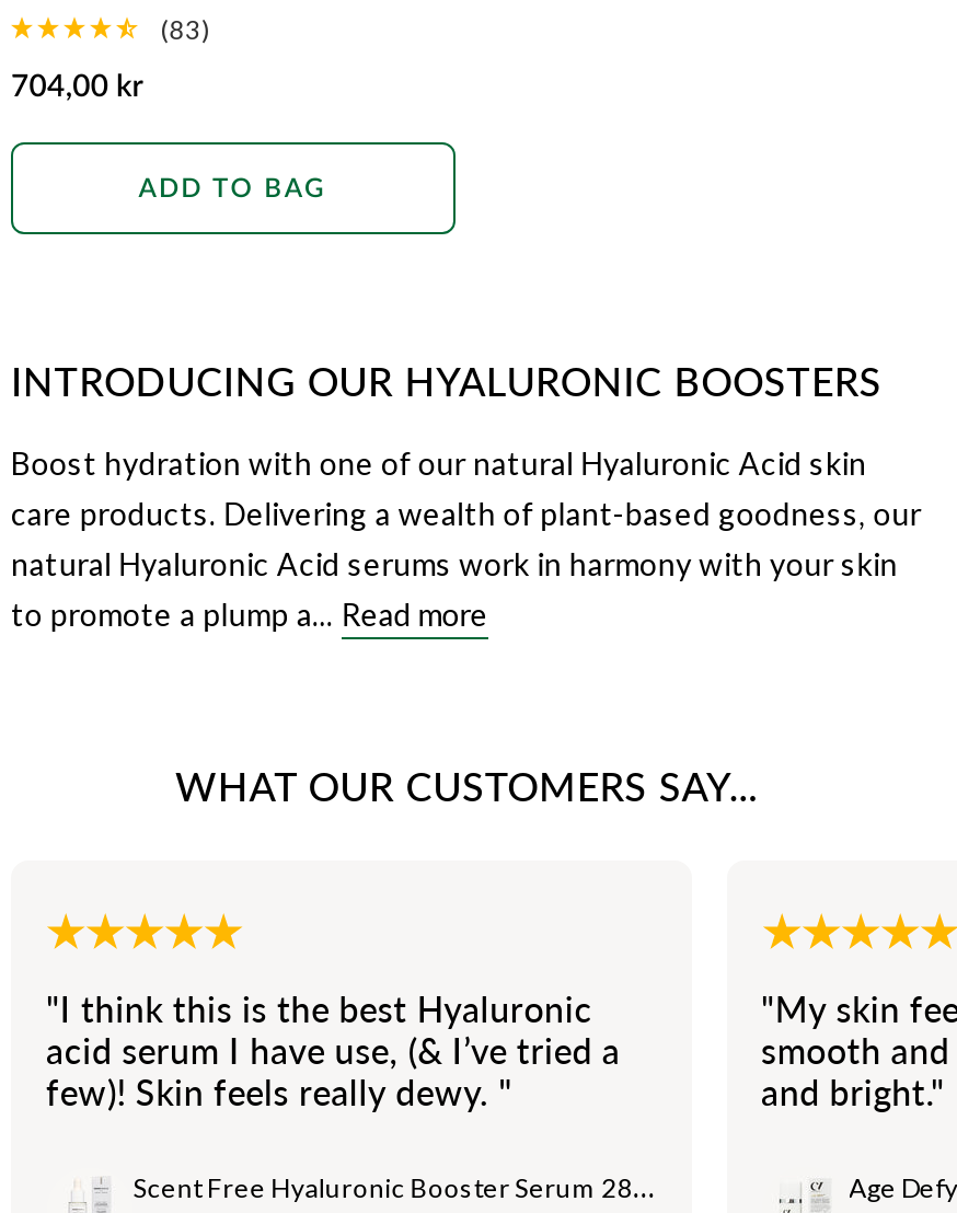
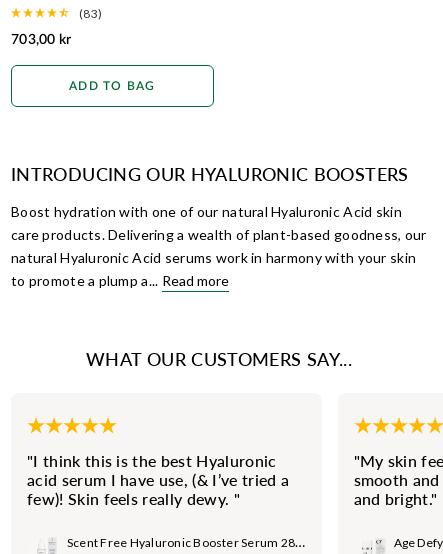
- 704,00 kr
+ 703,00 kr
